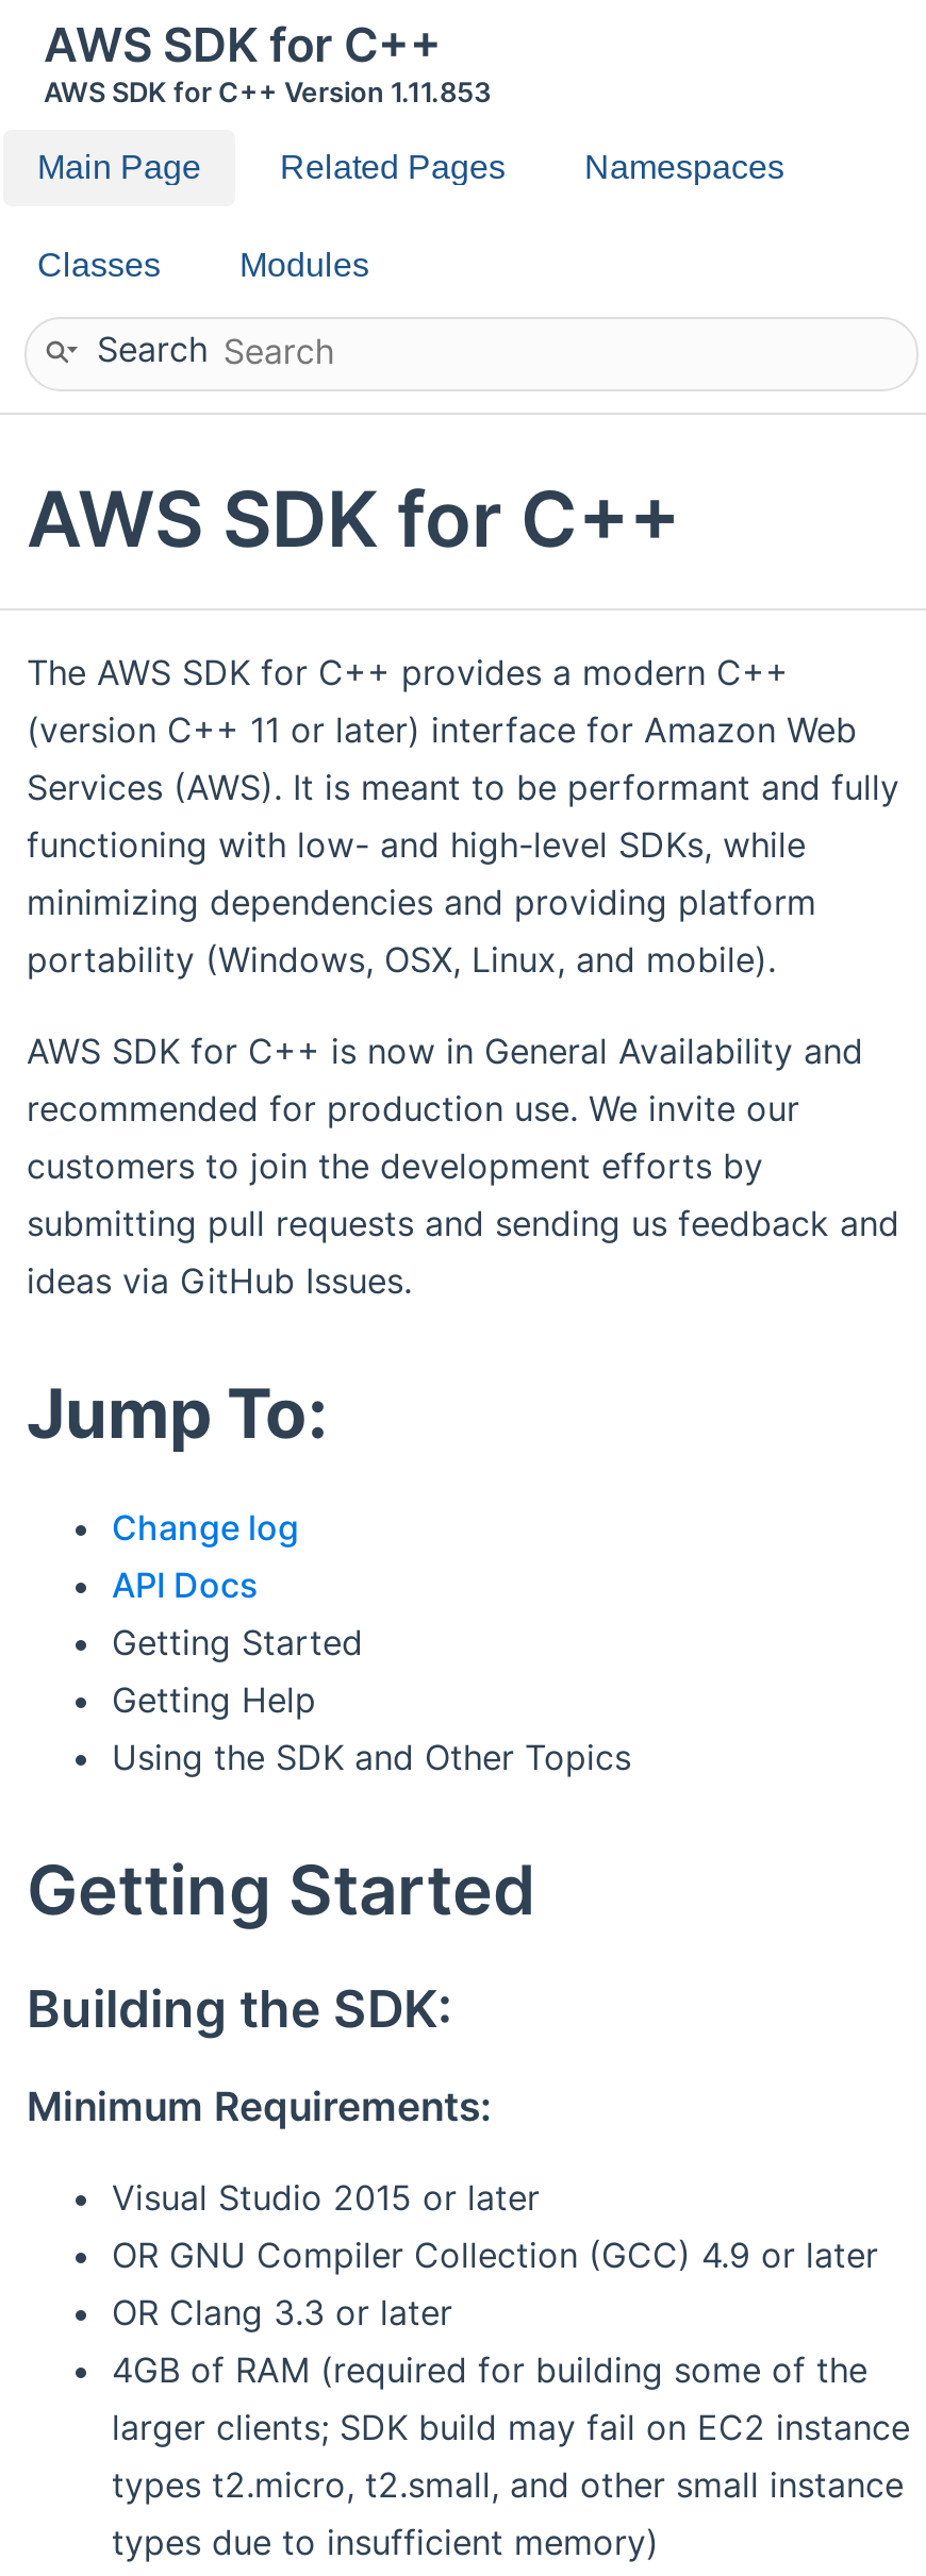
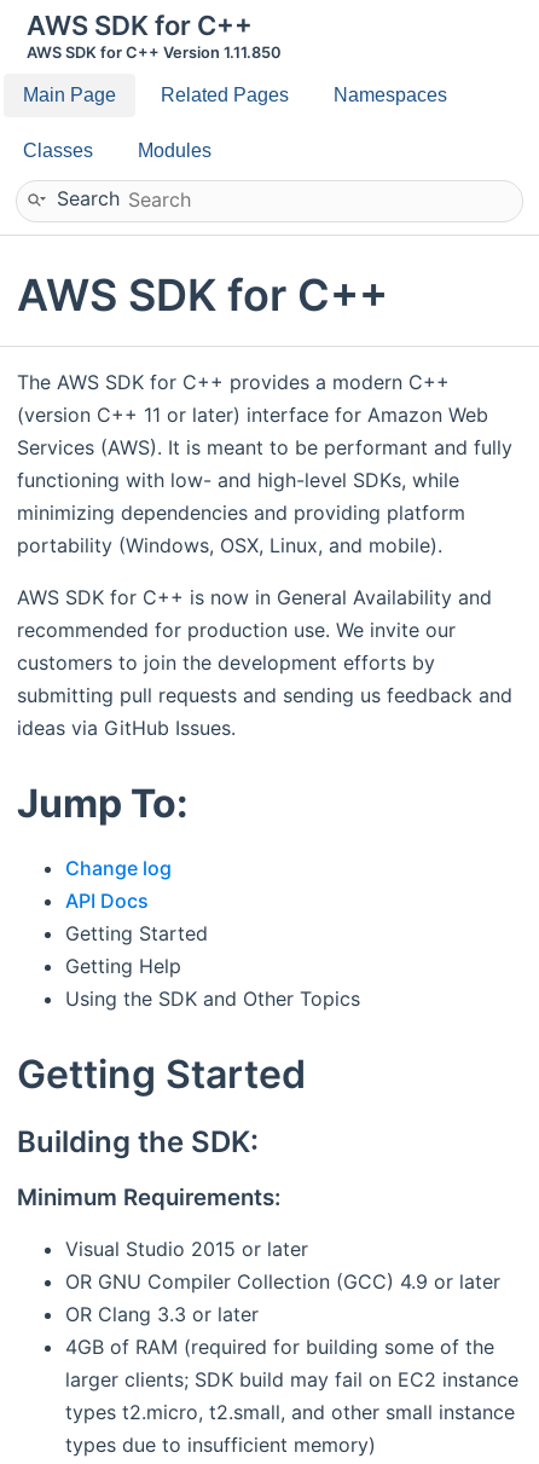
- AWS SDK for C++ Version 1.11.853
+ AWS SDK for C++ Version 1.11.850
